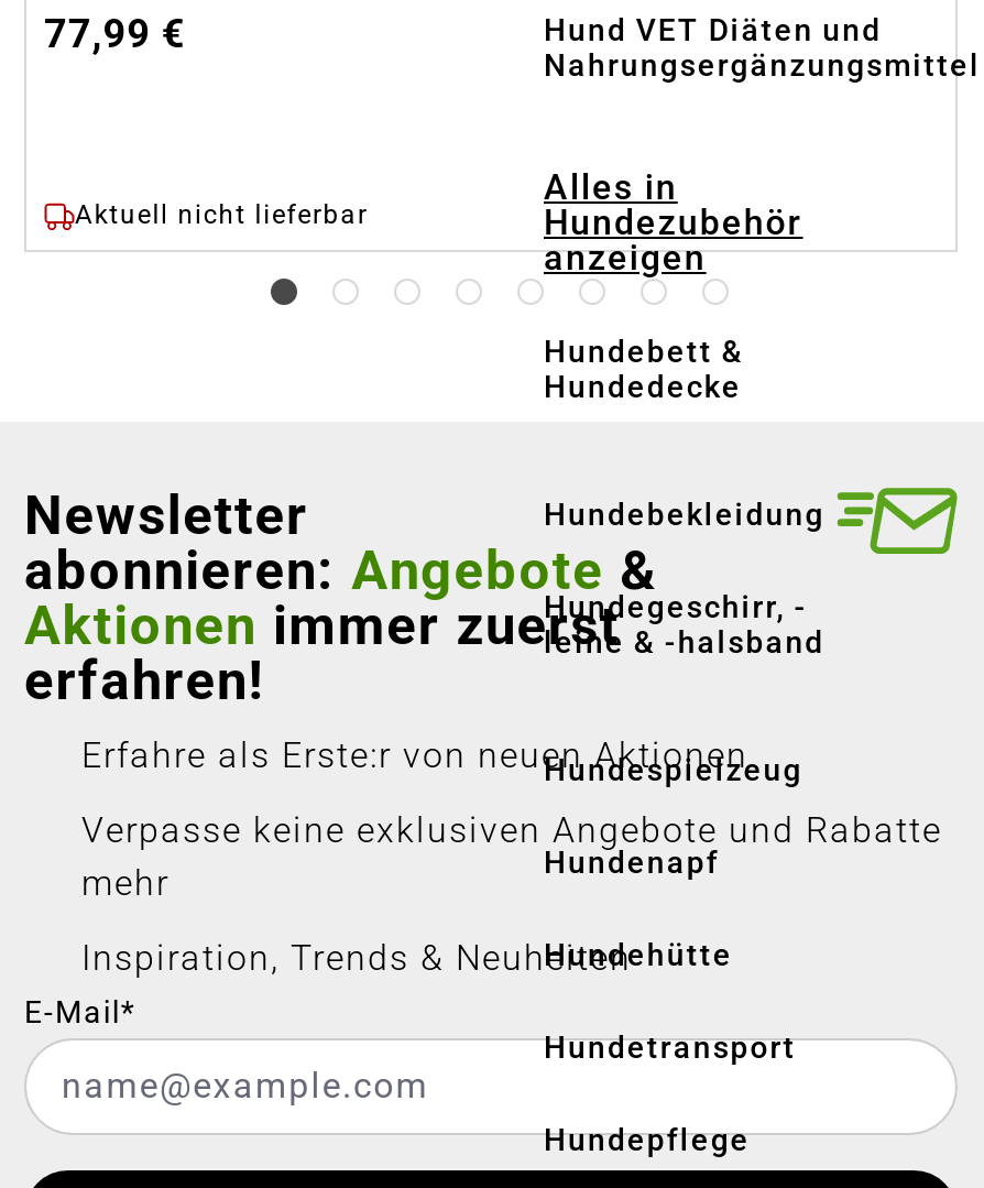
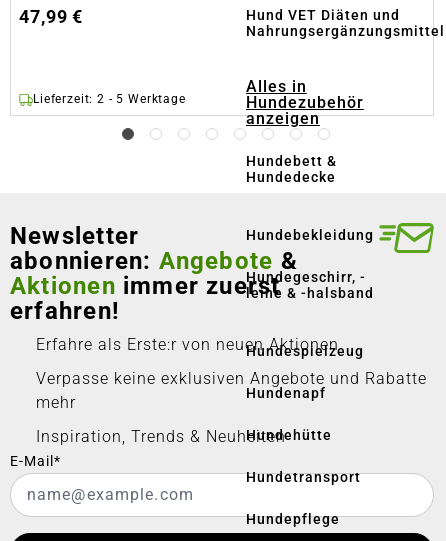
- 77,99 €
+ 47,99 €

- Aktuell nicht lieferbar
+ Lieferzeit: 2 - 5 Werktage
